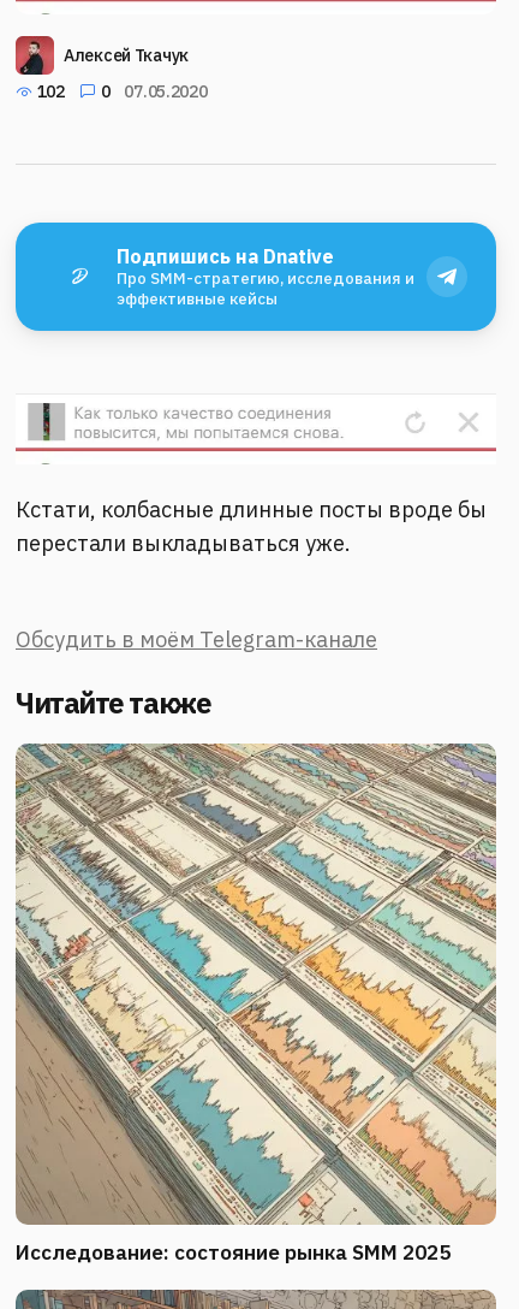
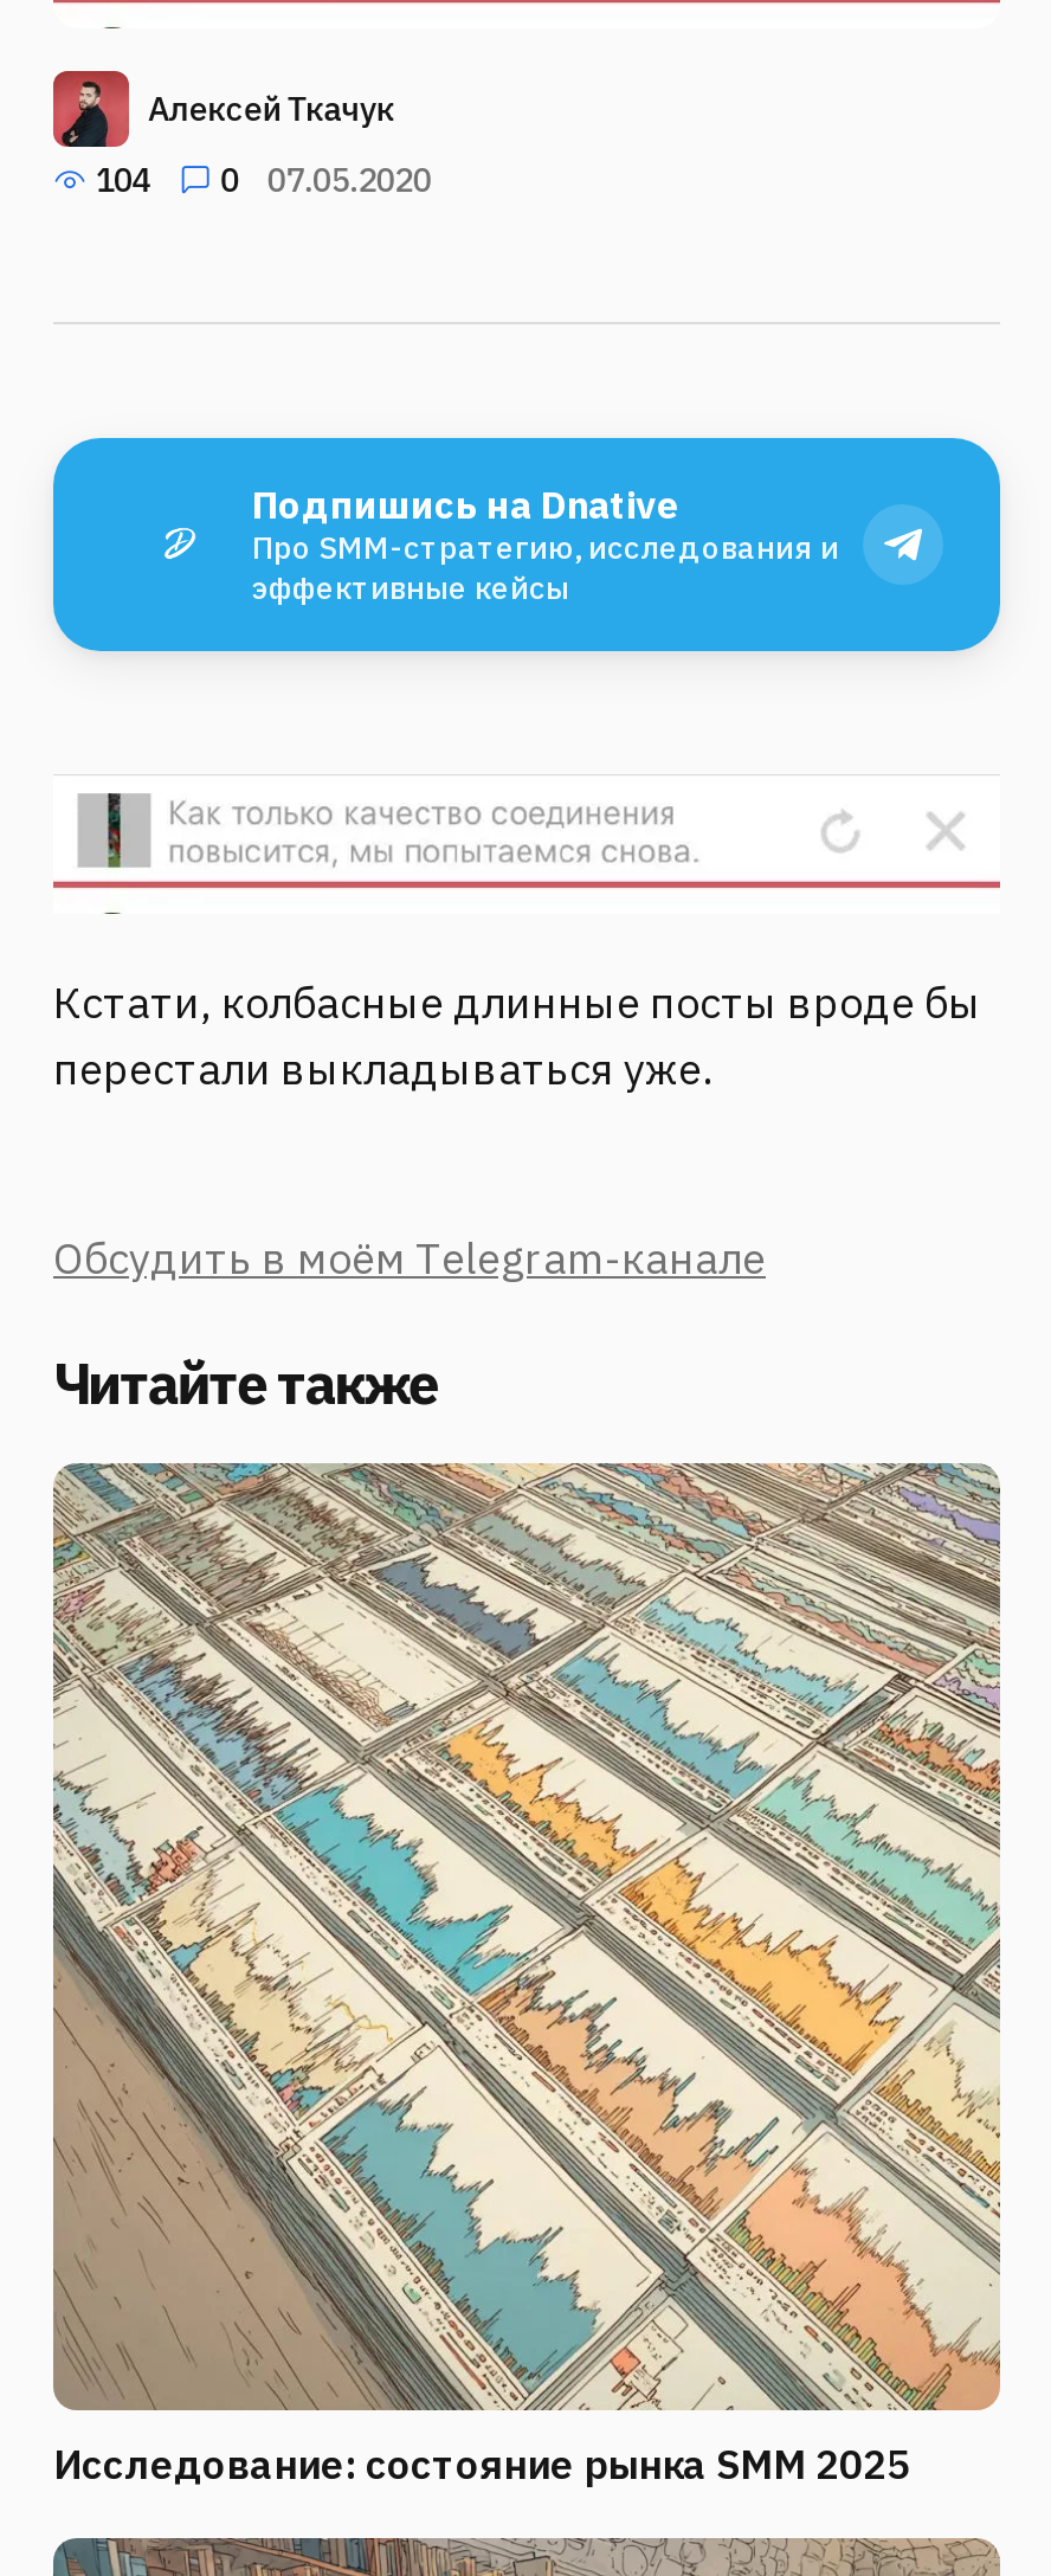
- 102 0 07.05.2020
+ 104 0 07.05.2020
